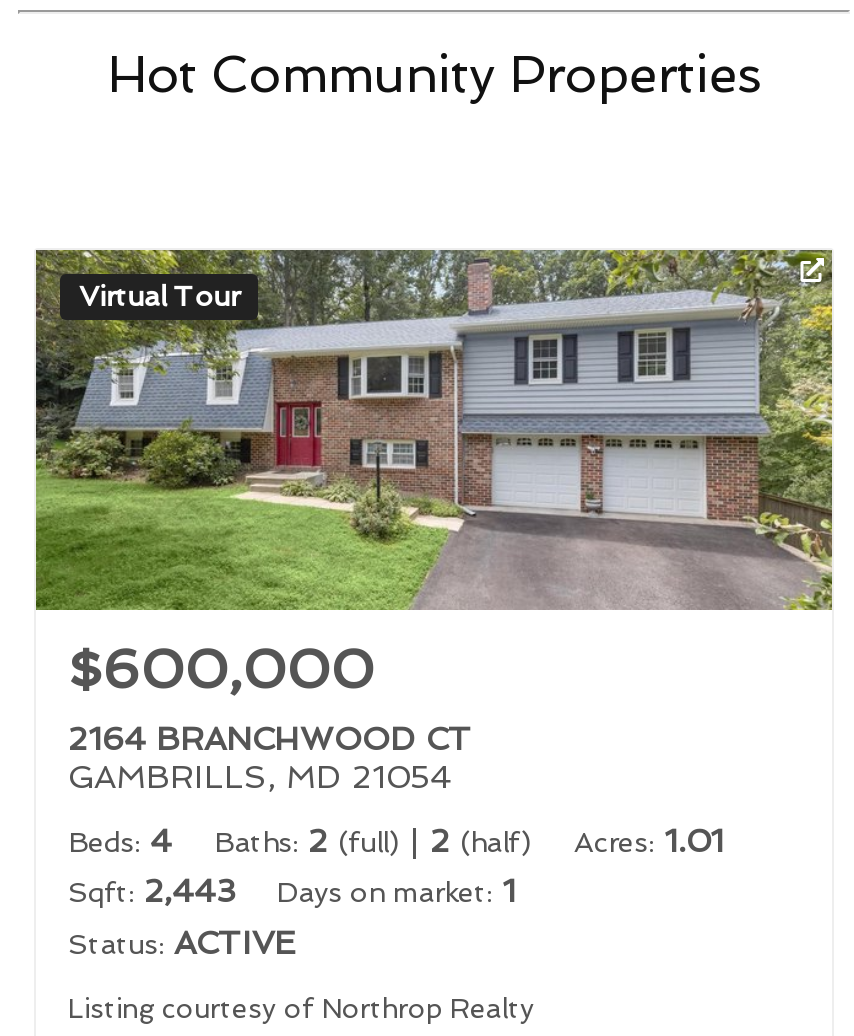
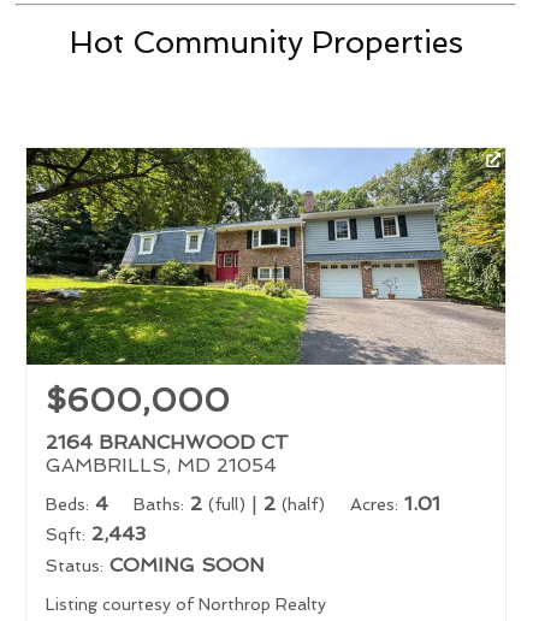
- [image]
+ [image]

- Virtual Tour

- Days on market: 1
- Status: ACTIVE
+ Status: COMING SOON
